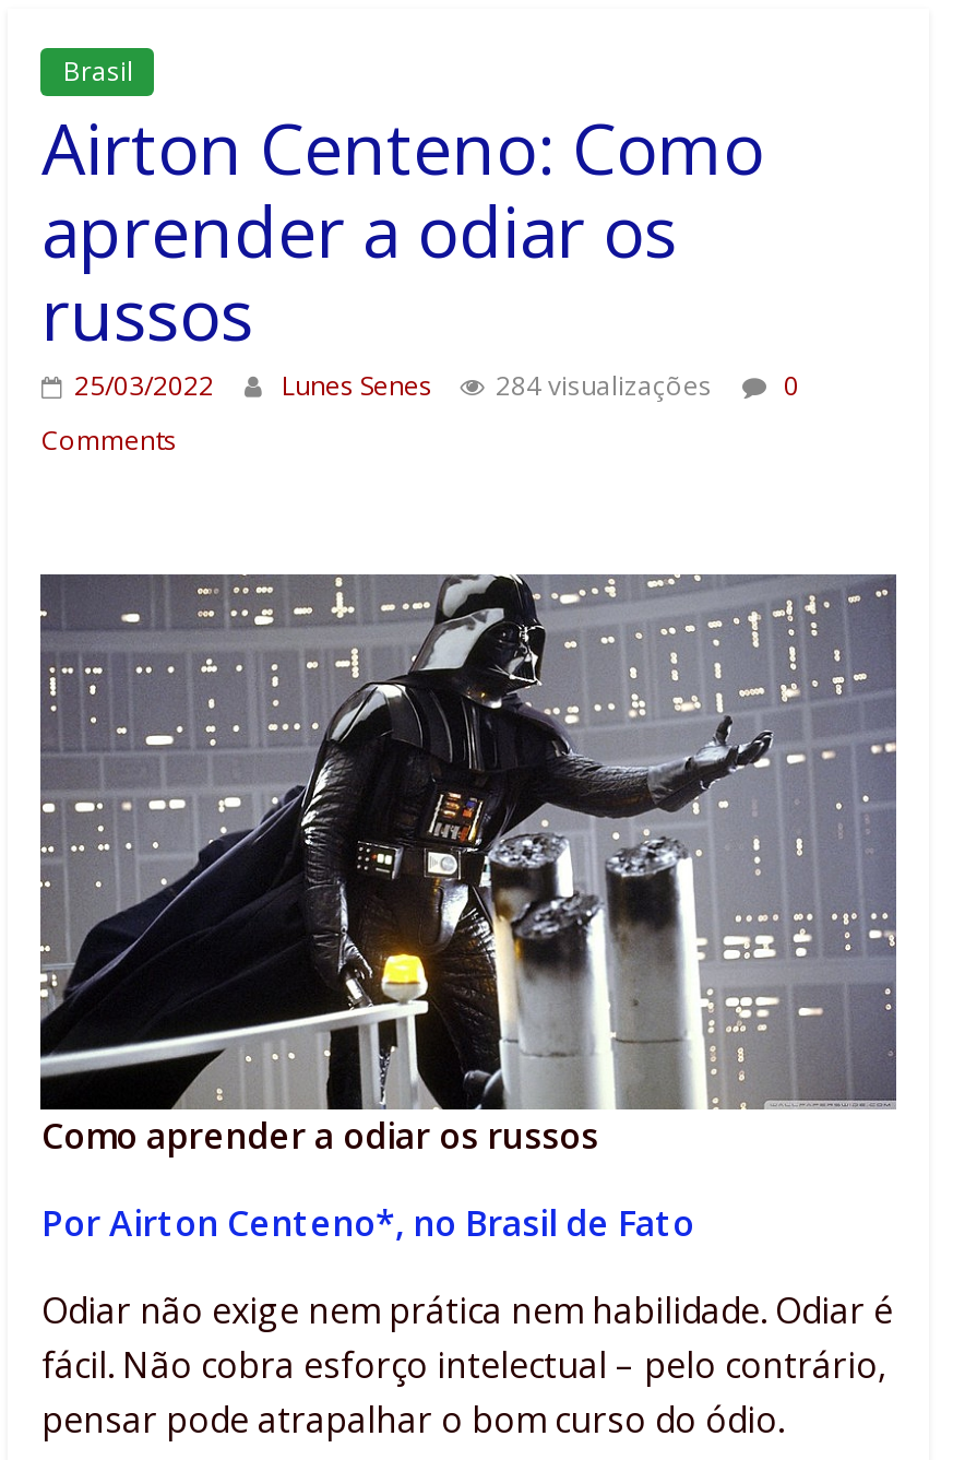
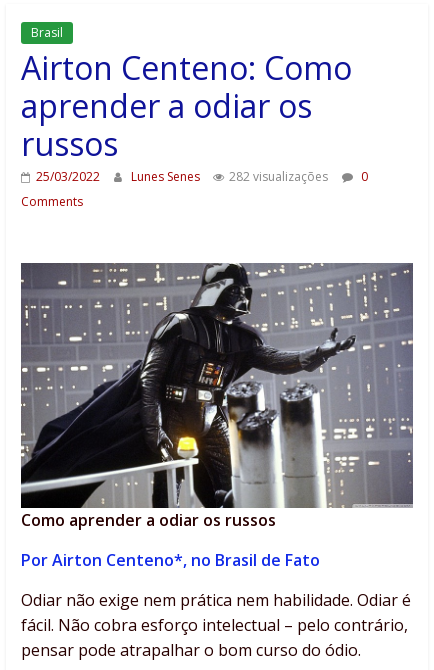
- 284 visualizações
+ 282 visualizações
